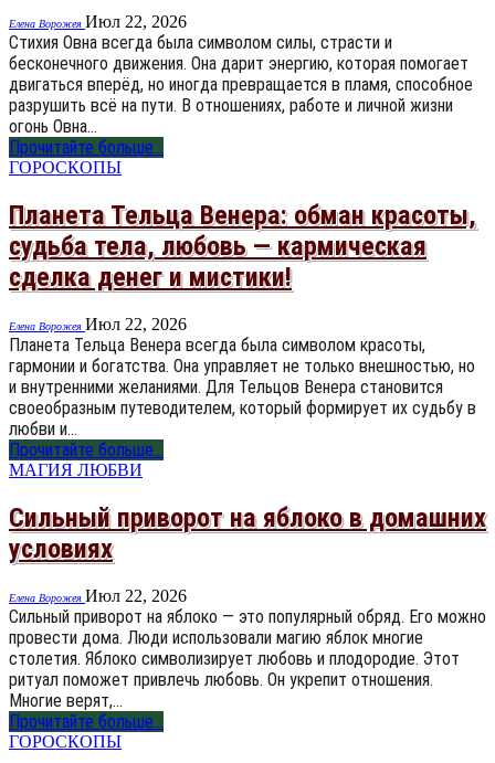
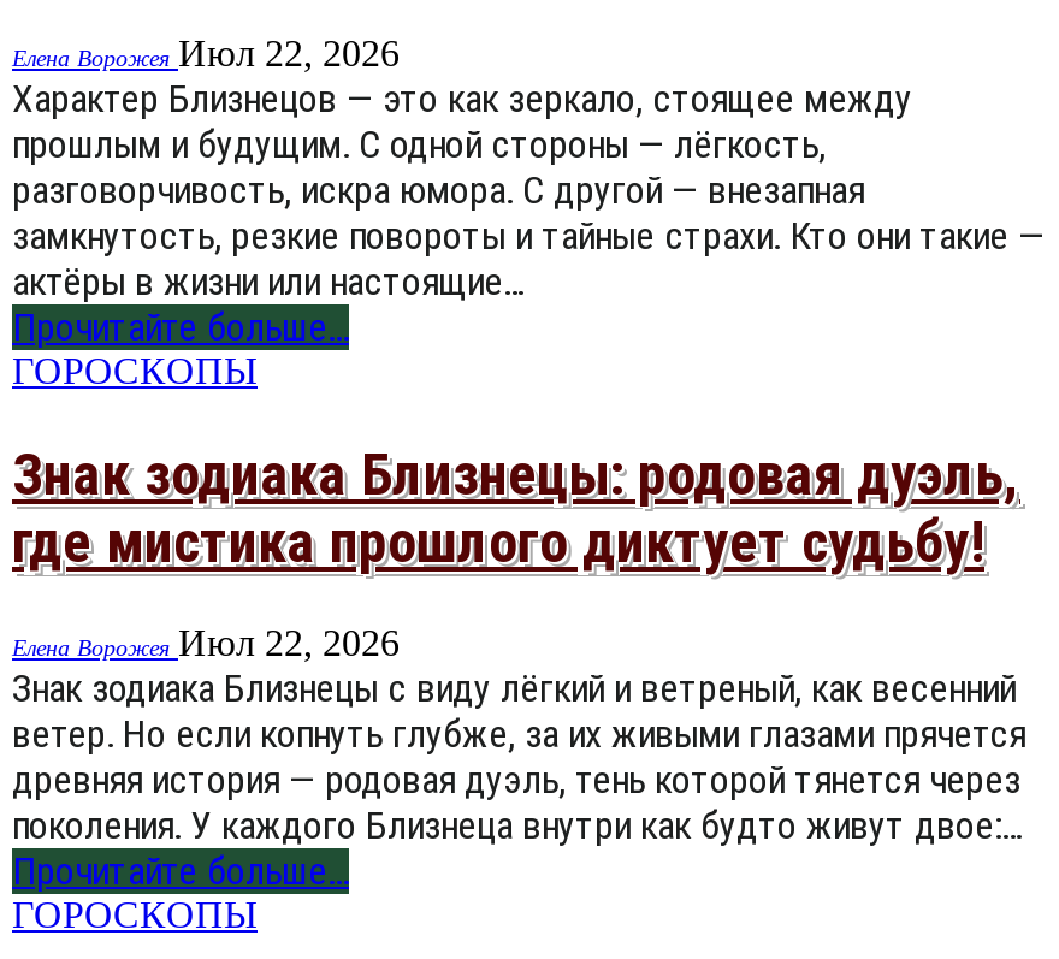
- Стихия Овна всегда была символом силы, страсти и
- бесконечного движения. Она дарит энергию, которая помогает
- двигаться вперёд, но иногда превращается в пламя, способное
- разрушить всё на пути. В отношениях, работе и личной жизни
- огонь Овна…
+ Характер Близнецов — это как зеркало, стоящее между
+ прошлым и будущим. С одной стороны — лёгкость,
+ разговорчивость, искра юмора. С другой — внезапная
+ замкнутость, резкие повороты и тайные страхи. Кто они такие —
+ актёры в жизни или настоящие…

- Планета Тельца Венера: обман красоты,
- судьба тела, любовь — кармическая
- сделка денег и мистики!
+ Знак зодиака Близнецы: родовая дуэль,
+ где мистика прошлого диктует судьбу!

- Планета Тельца Венера всегда была символом красоты,
- гармонии и богатства. Она управляет не только внешностью, но
- и внутренними желаниями. Для Тельцов Венера становится
- своеобразным путеводителем, который формирует их судьбу в
- любви и…
- Прочитайте больше...
- МАГИЯ ЛЮБВИ
- Сильный приворот на яблоко в домашних
- условиях
- Елена Ворожея Июл 22, 2026
- Сильный приворот на яблоко — это популярный обряд. Его можно
- провести дома. Люди использовали магию яблок многие
- столетия. Яблоко символизирует любовь и плодородие. Этот
- ритуал поможет привлечь любовь. Он укрепит отношения.
- Многие верят,…
+ Знак зодиака Близнецы с виду лёгкий и ветреный, как весенний
+ ветер. Но если копнуть глубже, за их живыми глазами прячется
+ древняя история — родовая дуэль, тень которой тянется через
+ поколения. У каждого Близнеца внутри как будто живут двое:…
